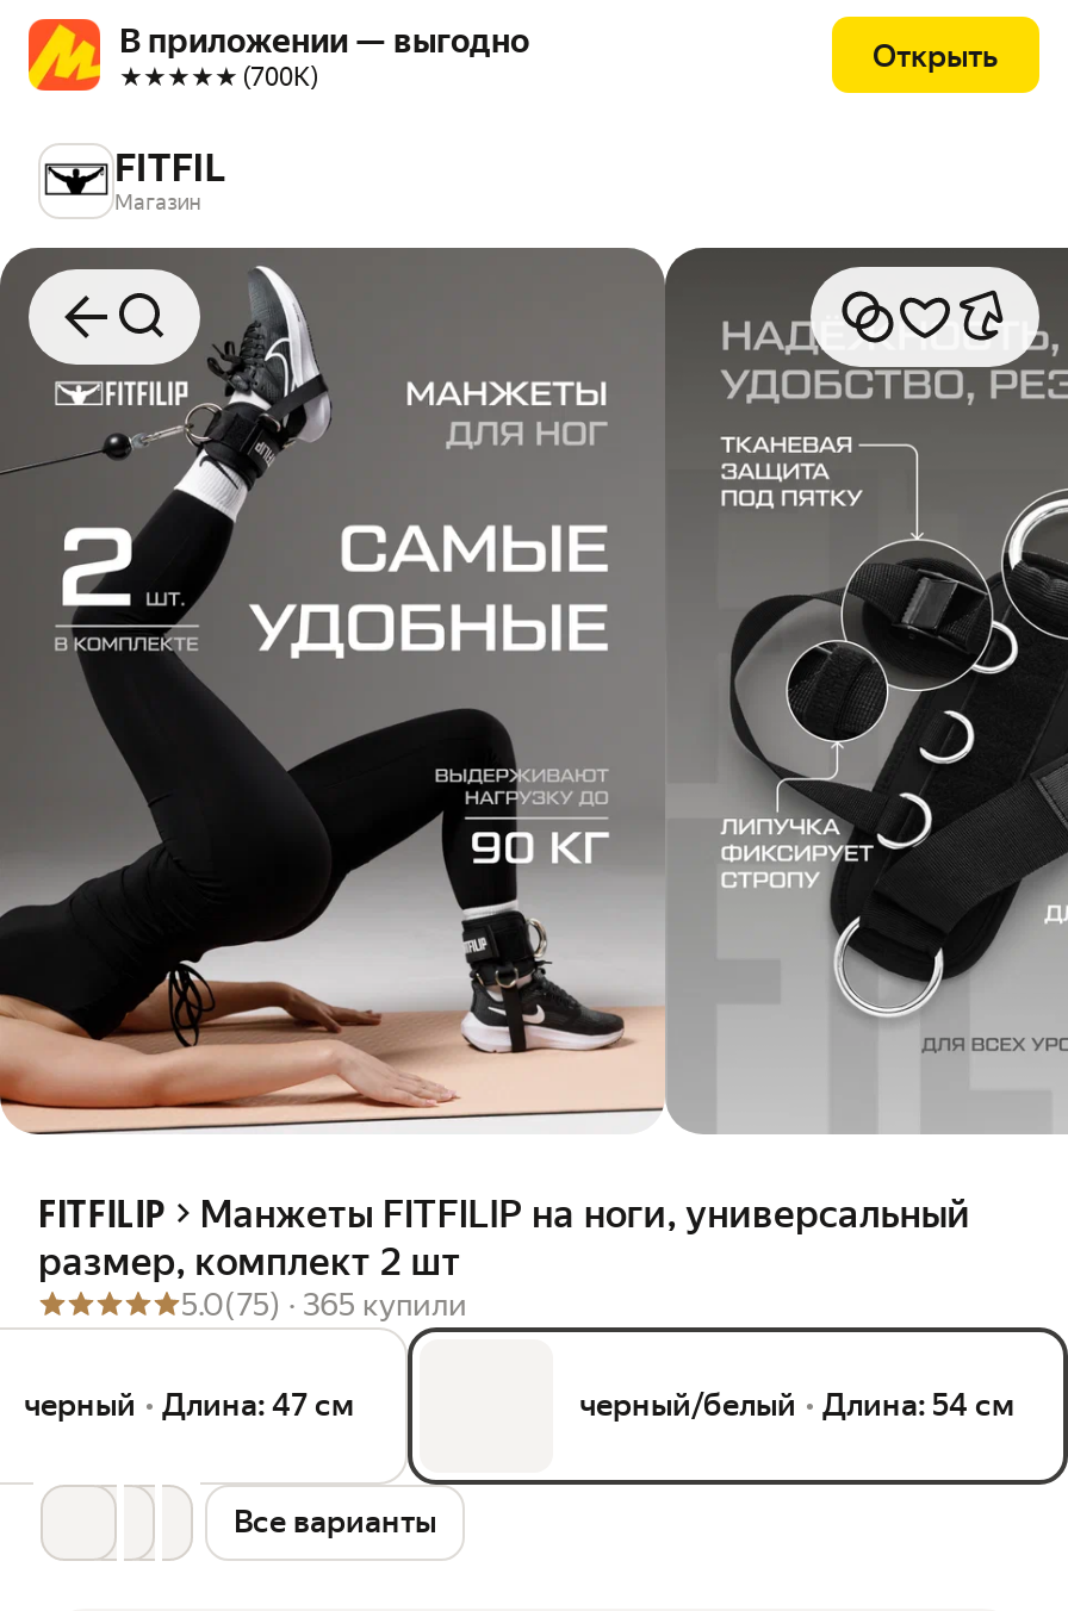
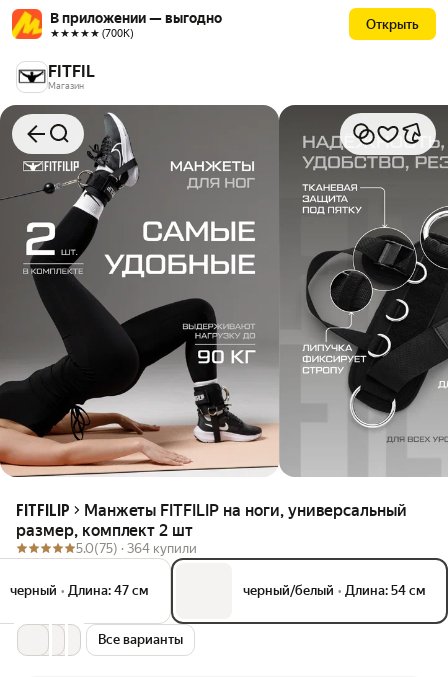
- 5.0(75) · 365 купили
+ 5.0(75) · 364 купили
